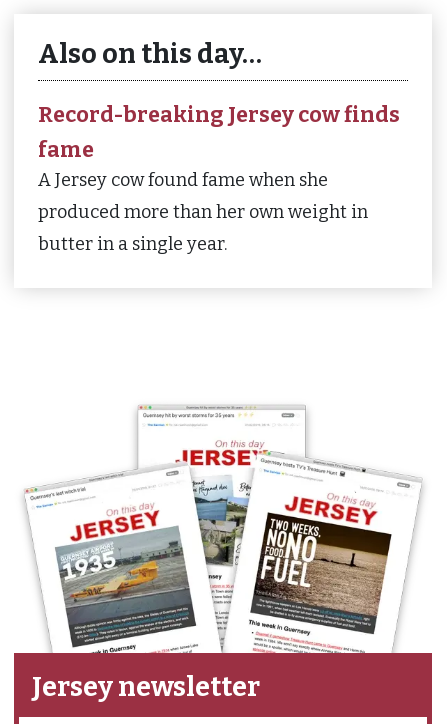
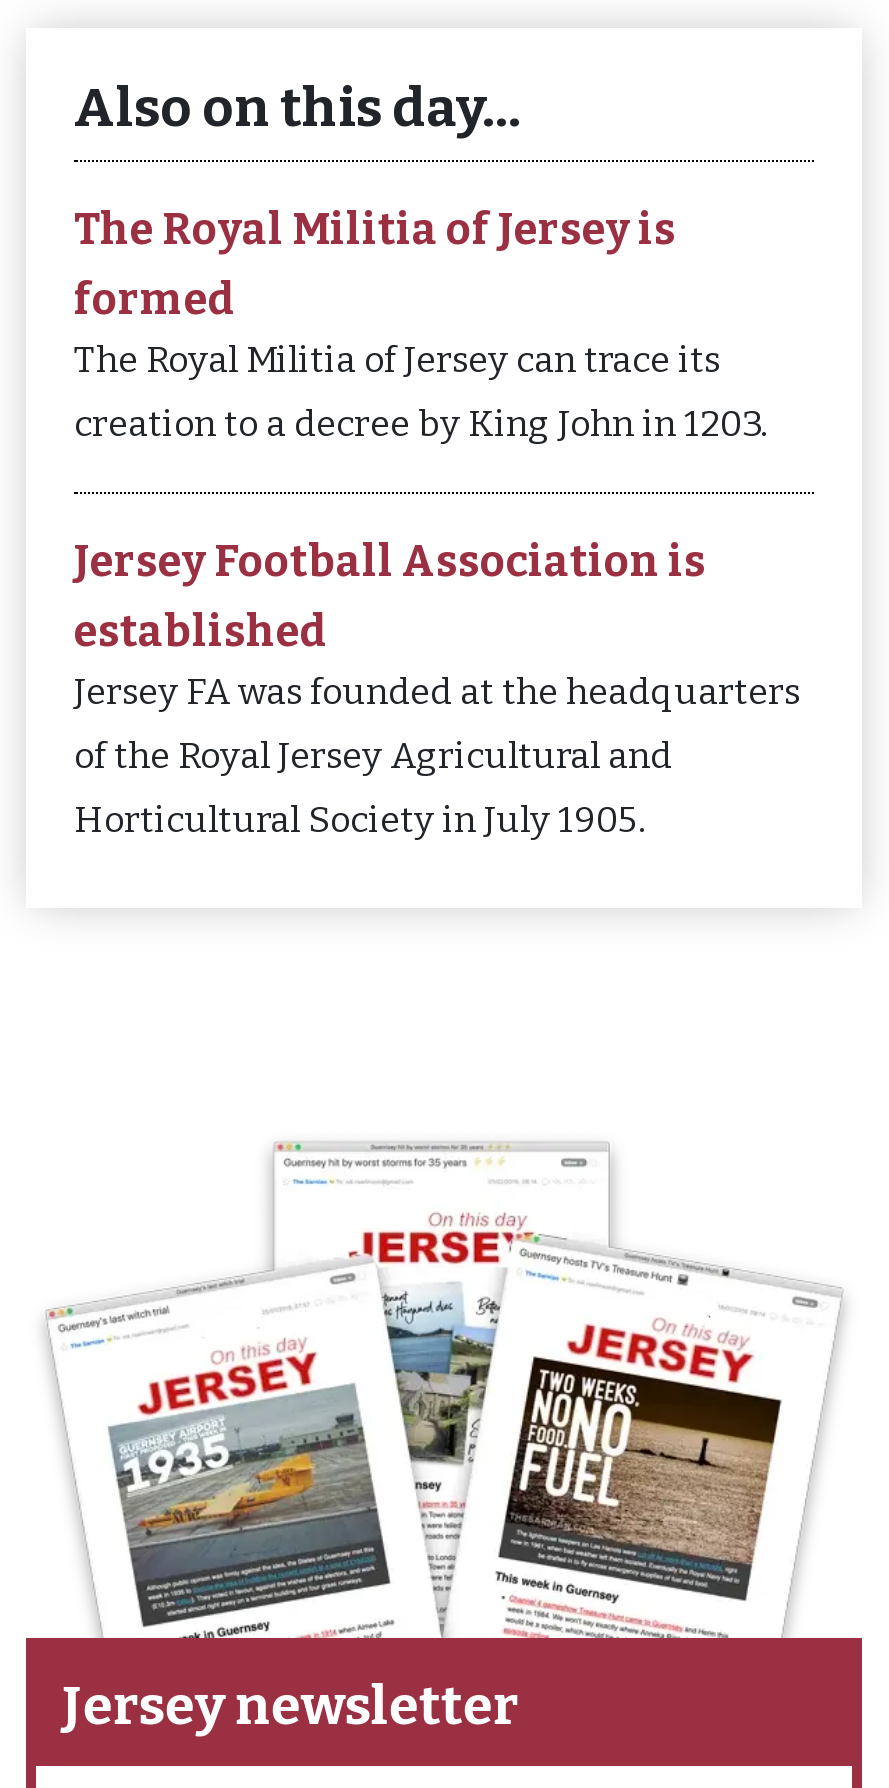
- Record-breaking Jersey cow finds
- fame
- A Jersey cow found fame when she
- produced more than her own weight in
- butter in a single year.
+ The Royal Militia of Jersey is
+ formed
+ The Royal Militia of Jersey can trace its
+ creation to a decree by King John in 1203.
+ Jersey Football Association is
+ established
+ Jersey FA was founded at the headquarters
+ of the Royal Jersey Agricultural and
+ Horticultural Society in July 1905.
